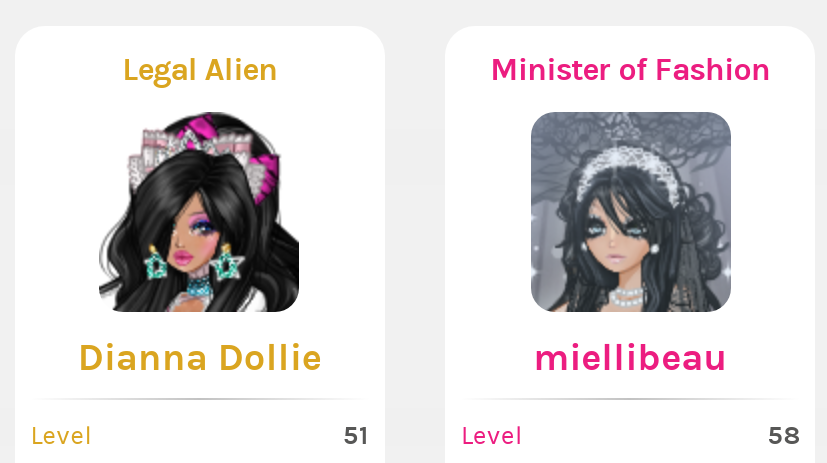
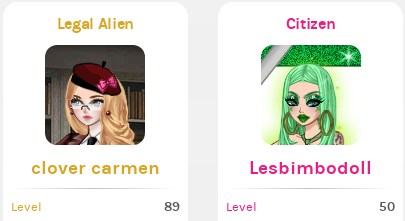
- Minister of Fashion
+ Citizen

- [image]
- Dianna Dollie
+ [image]
+ clover carmen

- [image]
- miellibeau
+ [image]
+ Lesbimbodoll

- 51
+ 89

- 58
+ 50
